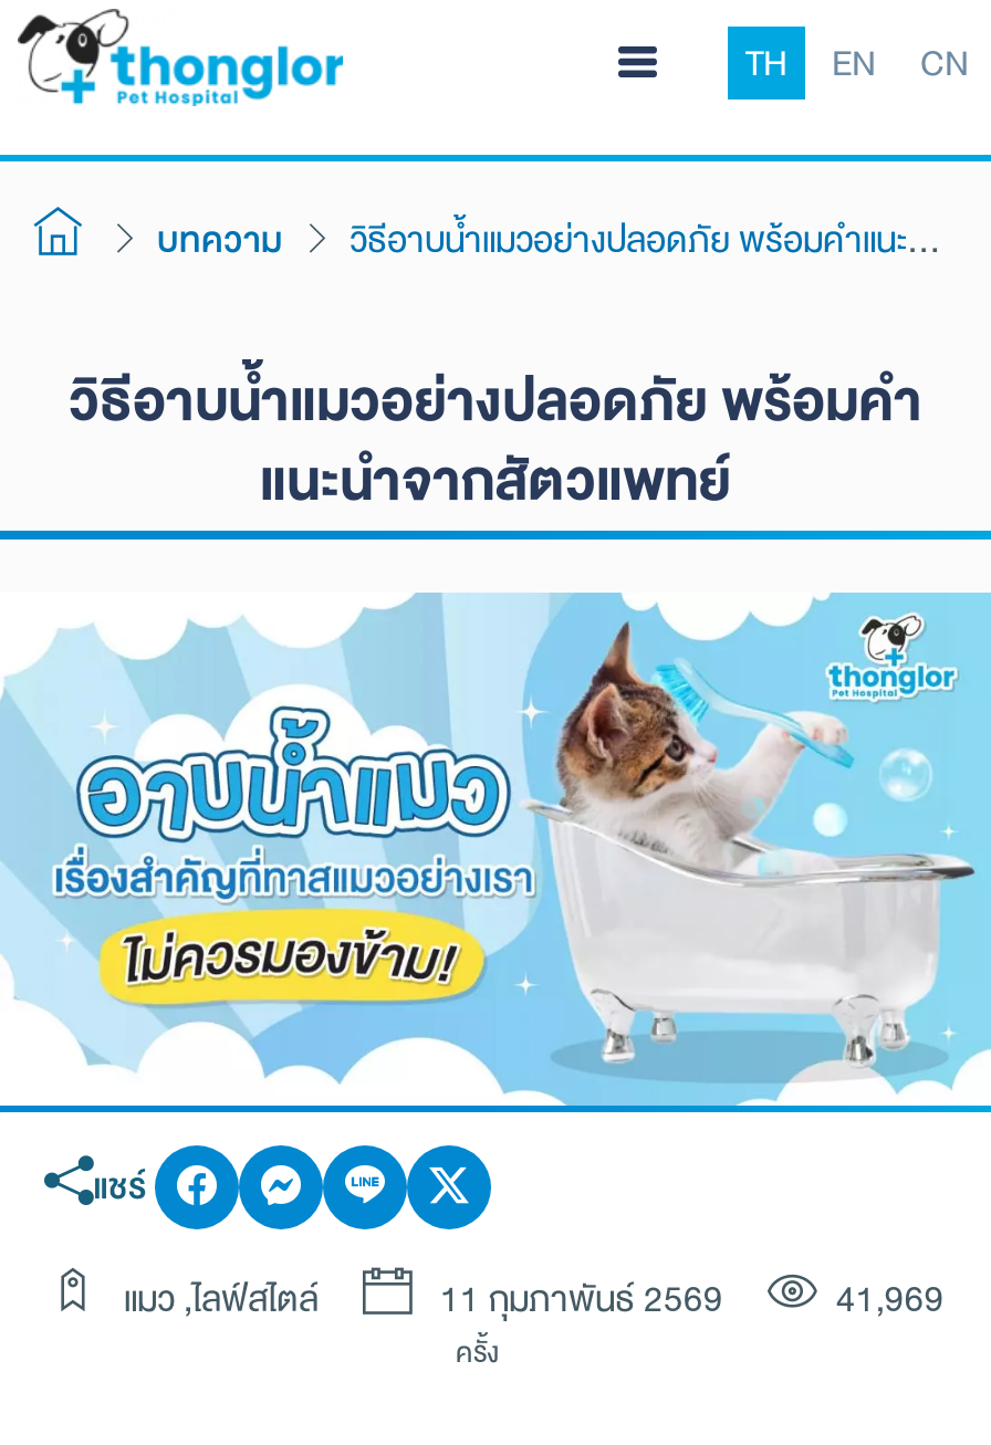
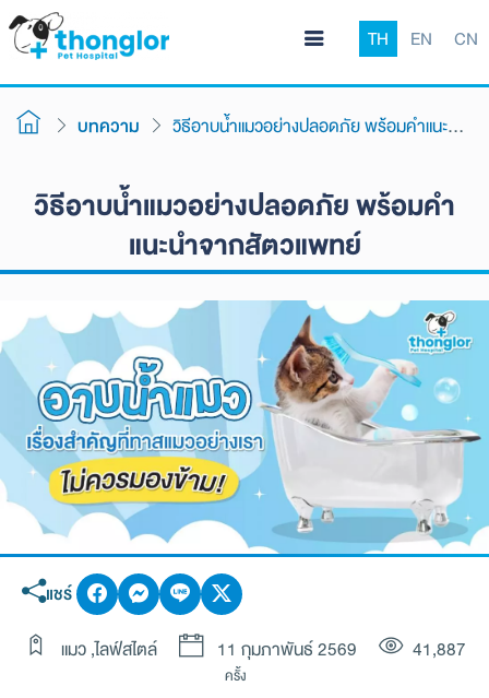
- แมว ,ไลฟ์สไตล์ 11 กุมภาพันธ์ 2569 41,969
+ แมว ,ไลฟ์สไตล์ 11 กุมภาพันธ์ 2569 41,887
